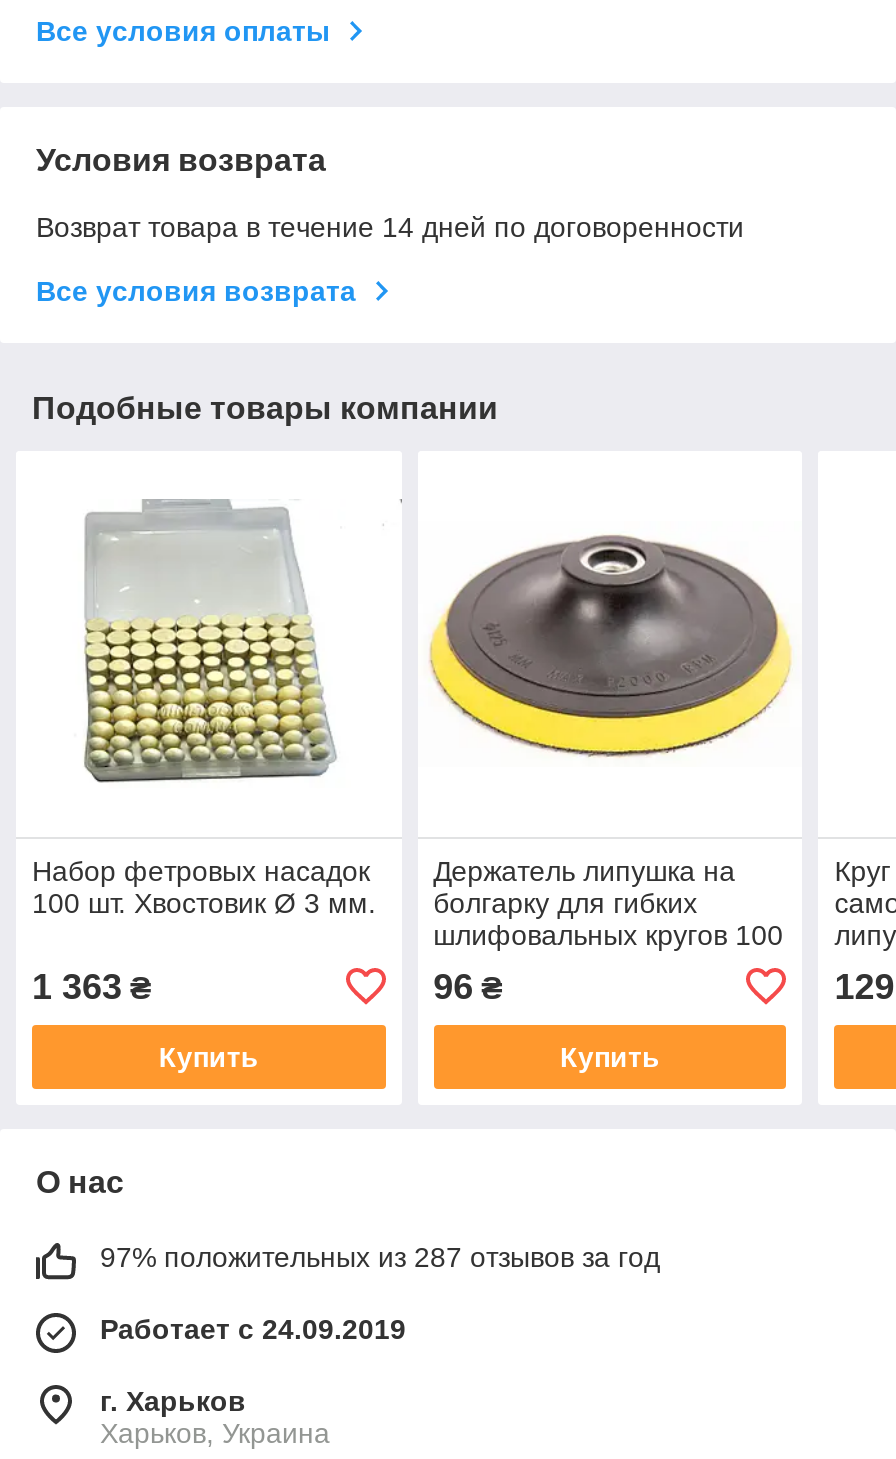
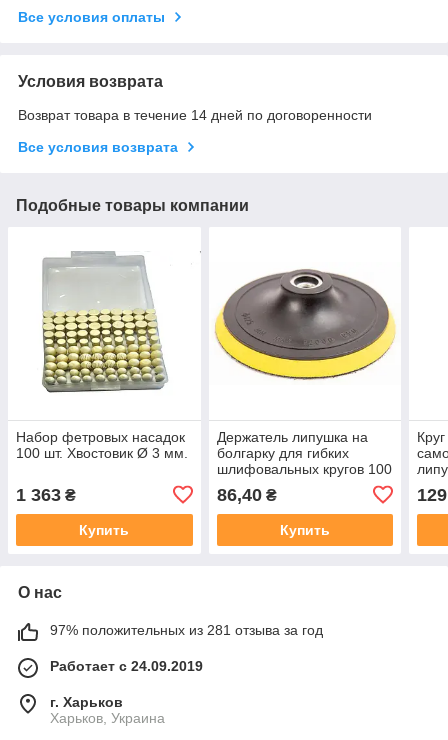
- 96 ₴
+ 86,40 ₴

- 97% положительных из 287 отзывов за год
+ 97% положительных из 281 отзыва за год
